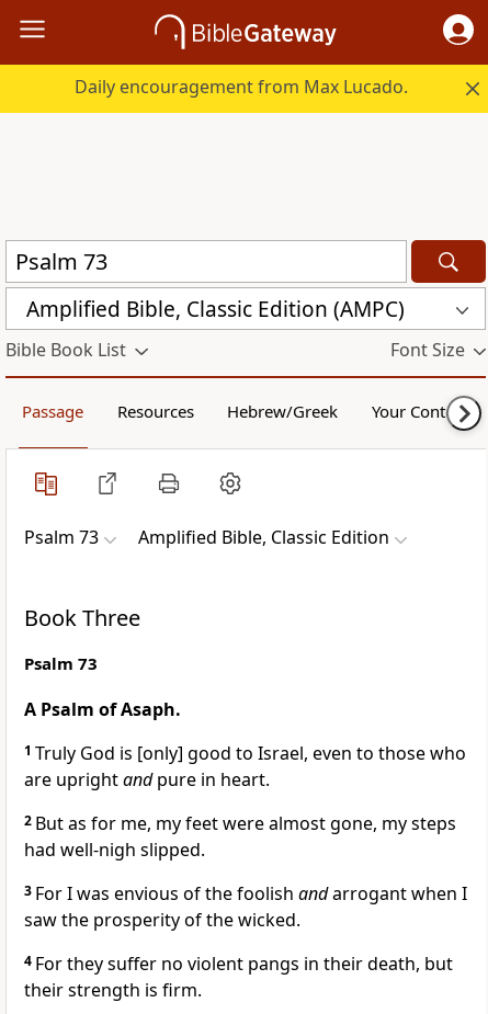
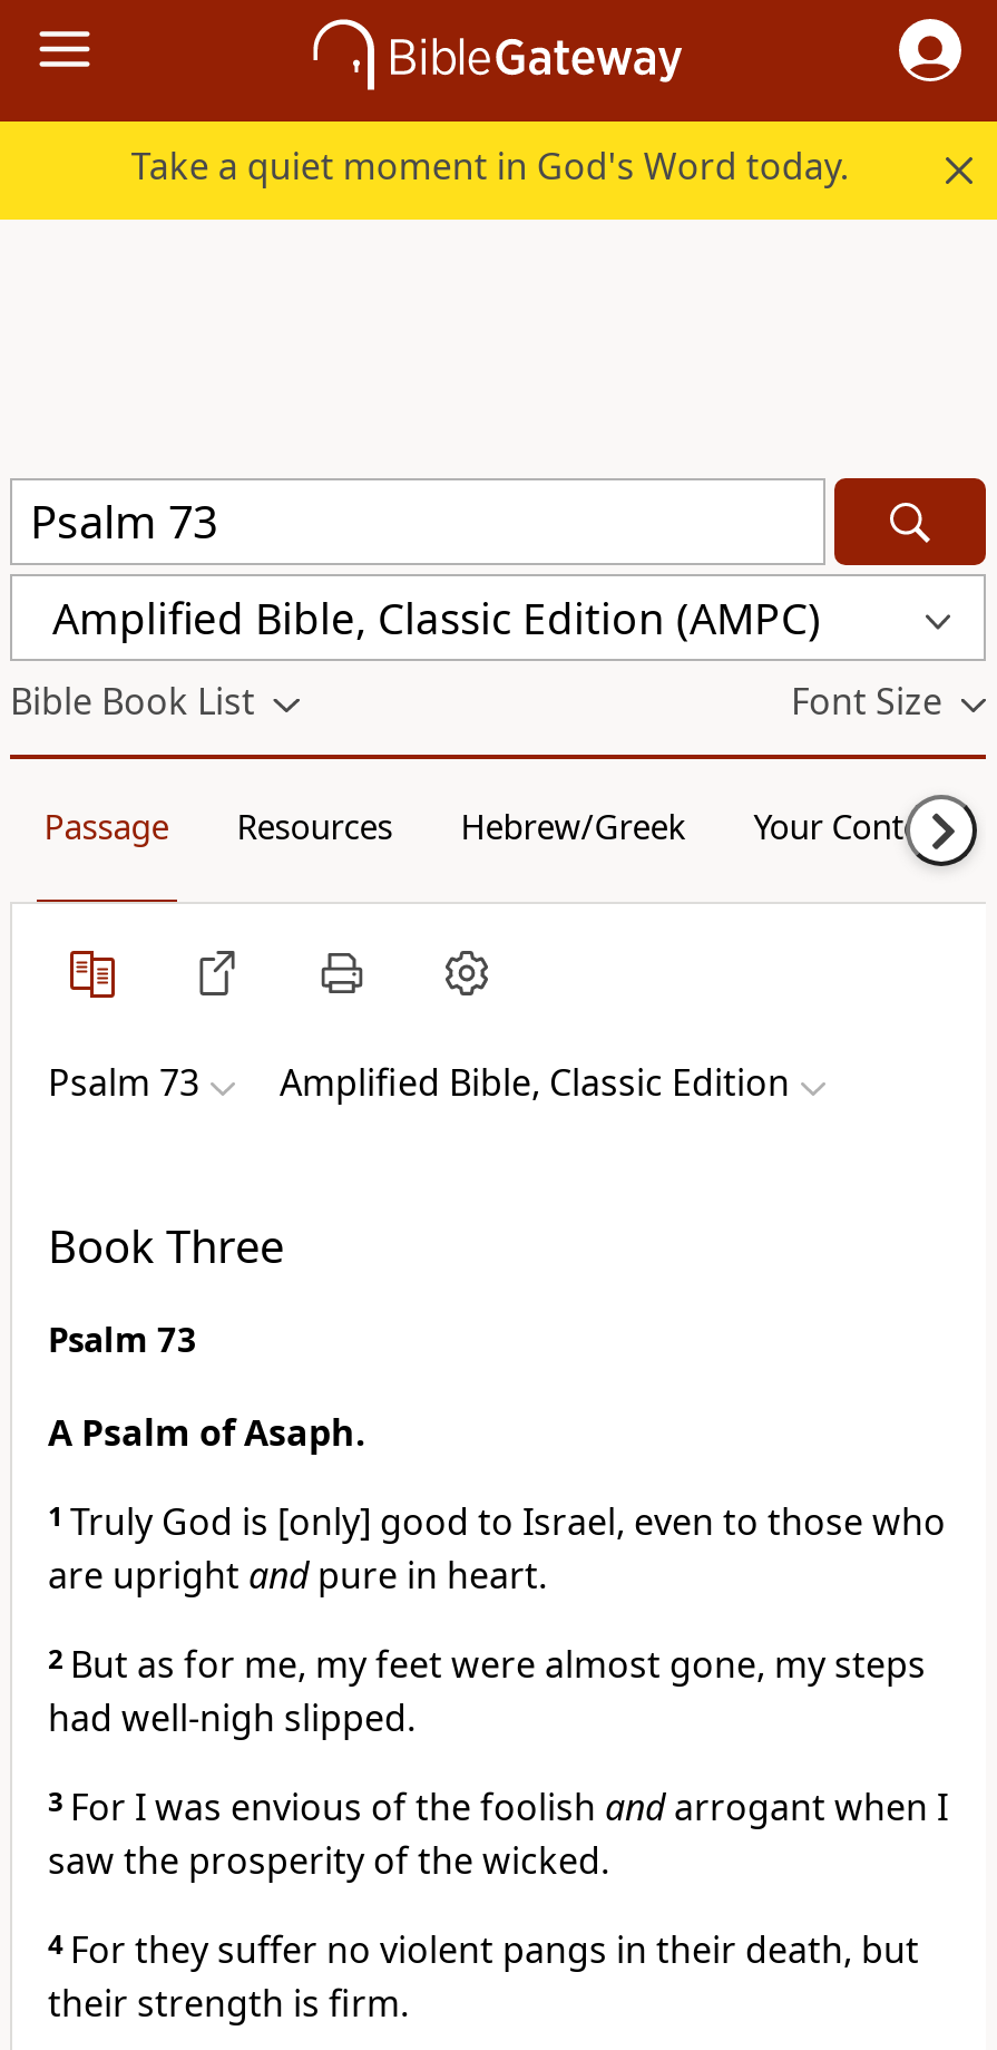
- Daily encouragement from Max Lucado.
+ Take a quiet moment in God's Word today.
